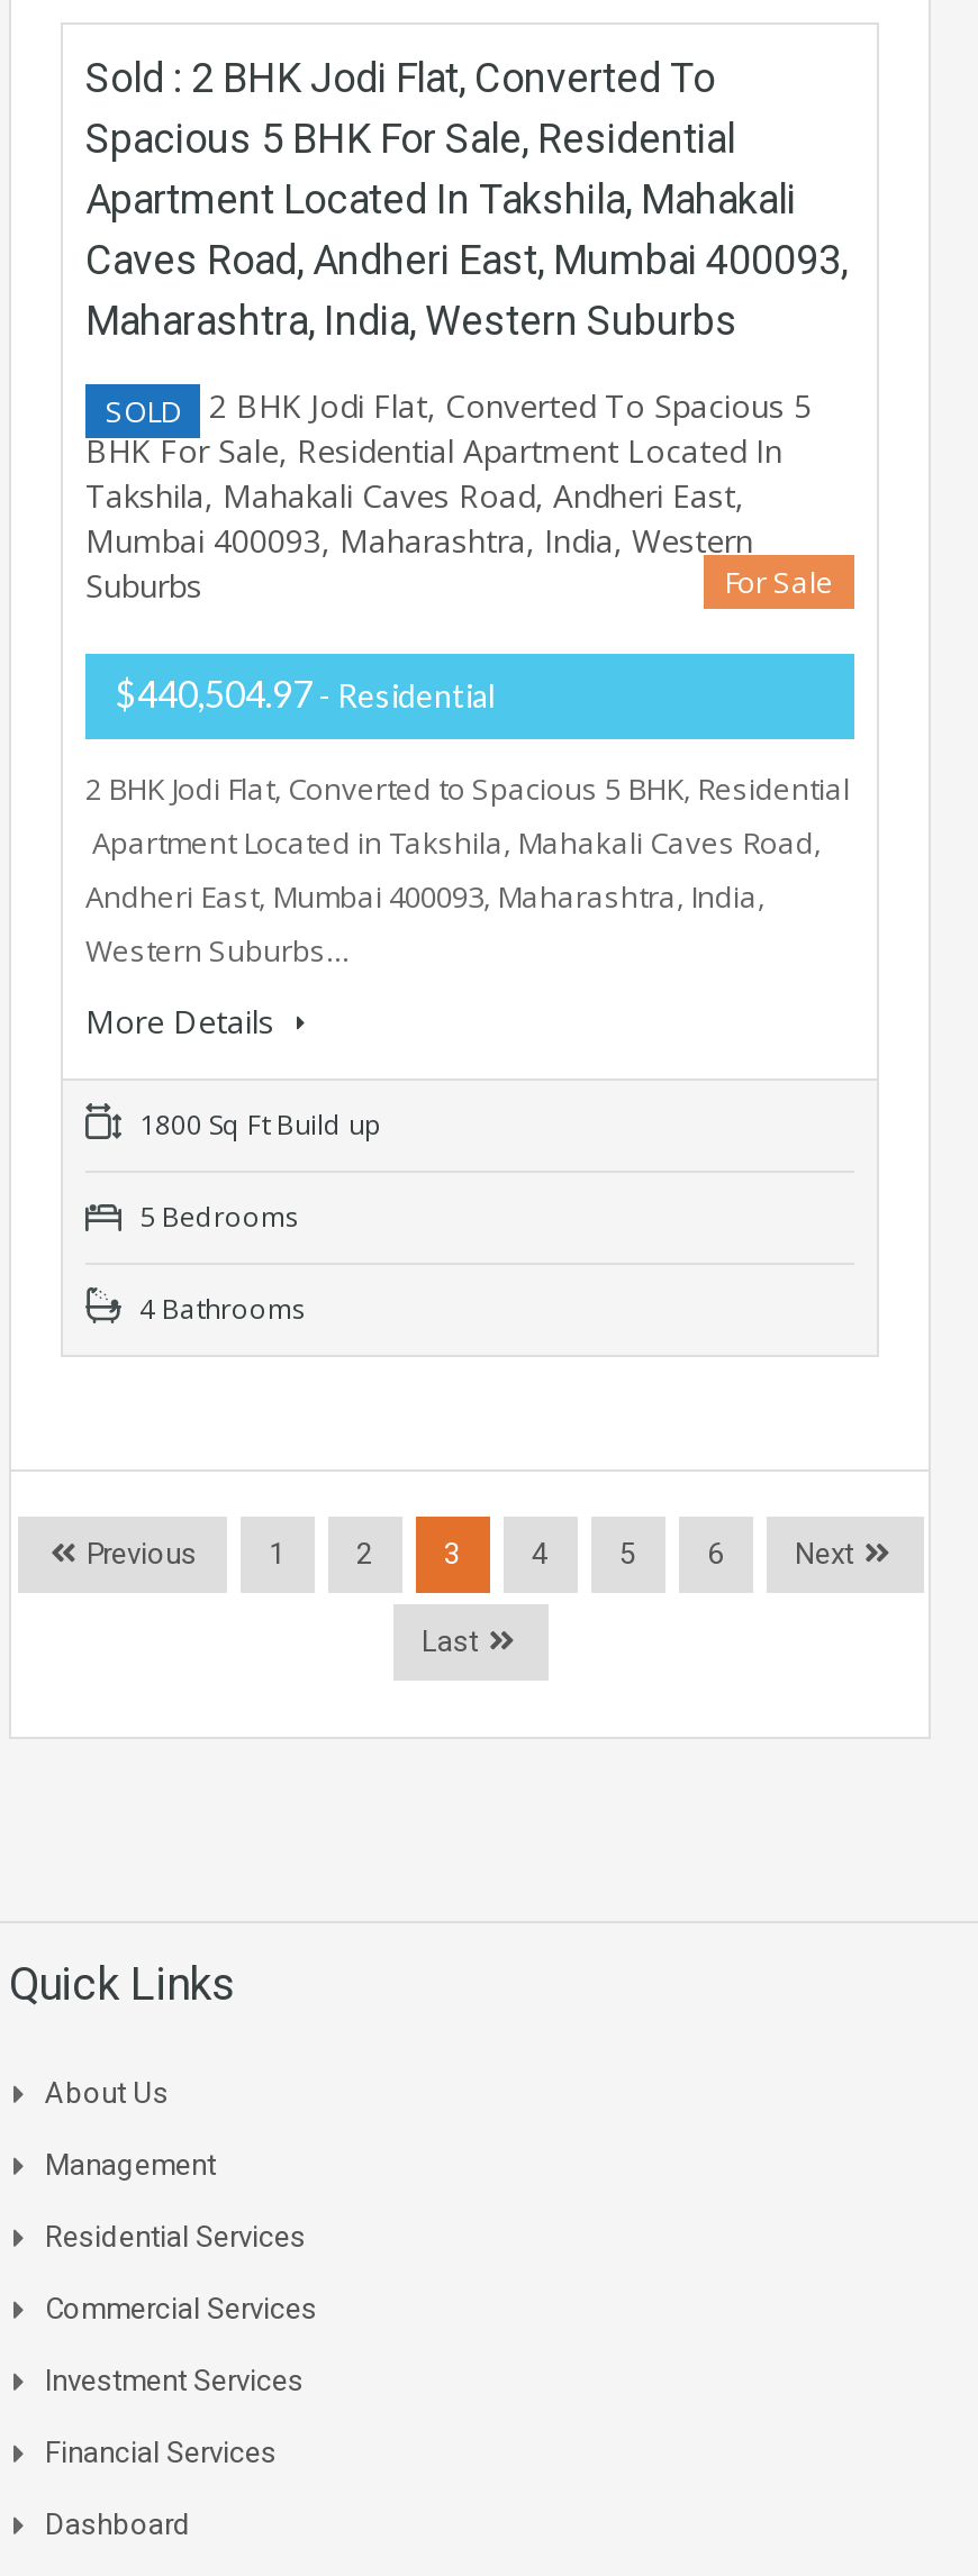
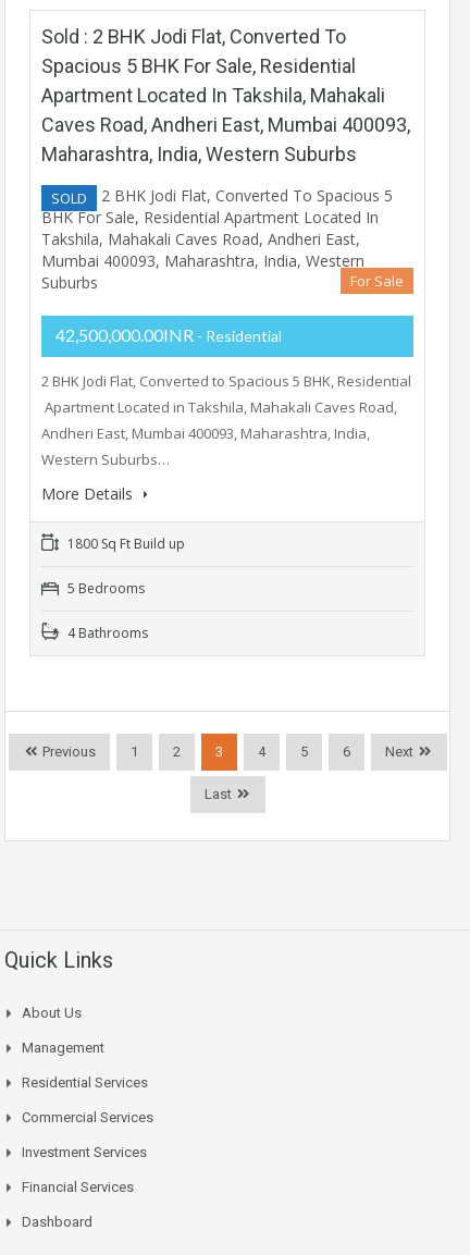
- $440,504.97 - Residential
+ 42,500,000.00INR - Residential
